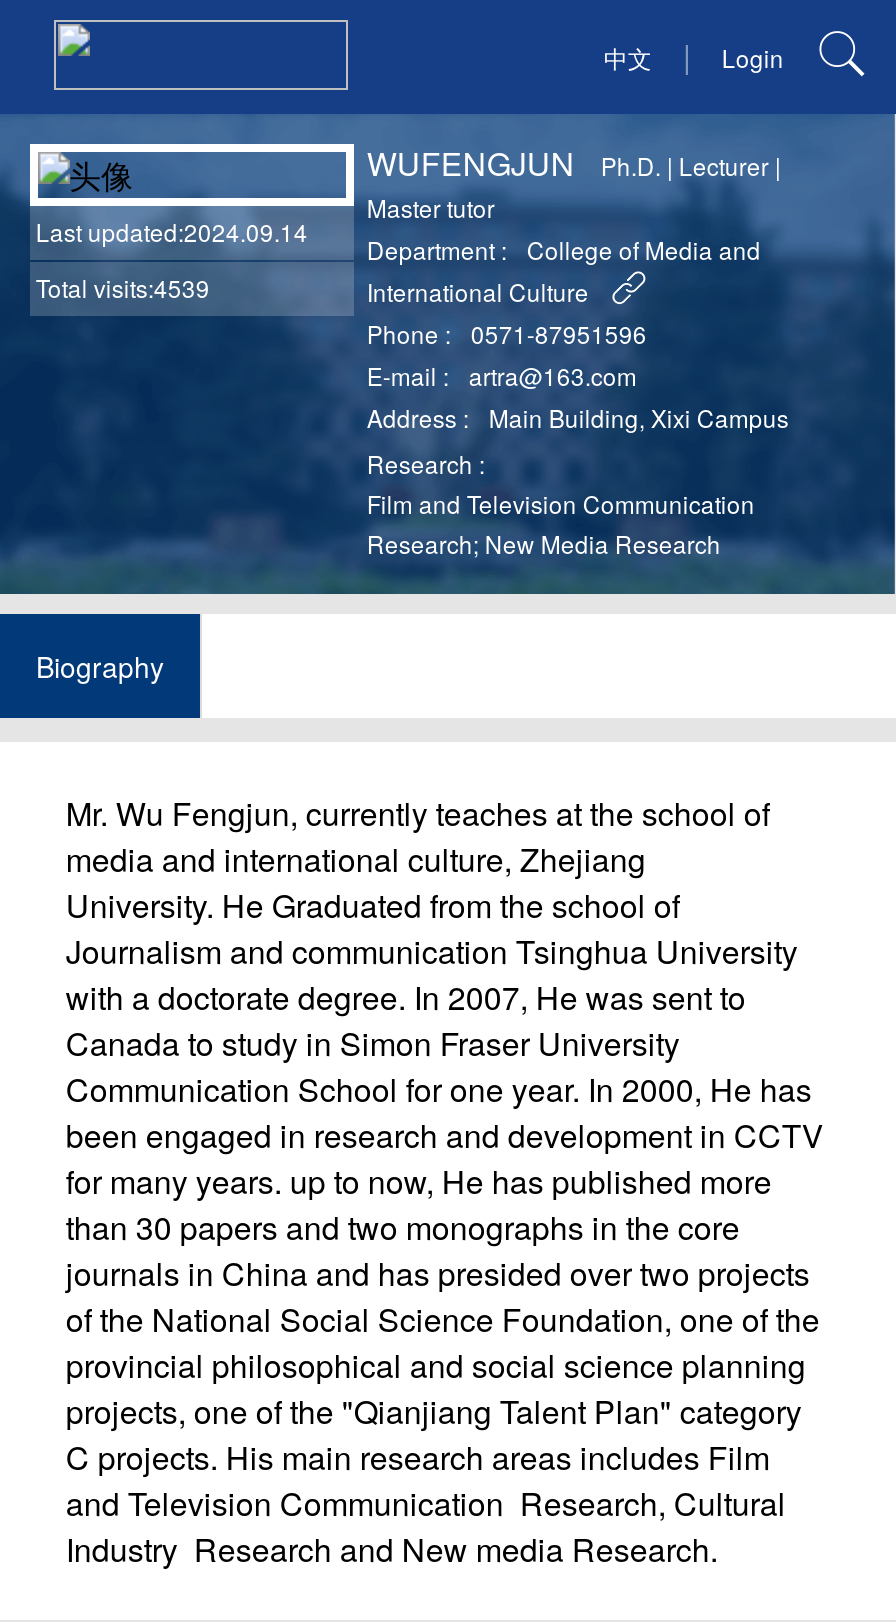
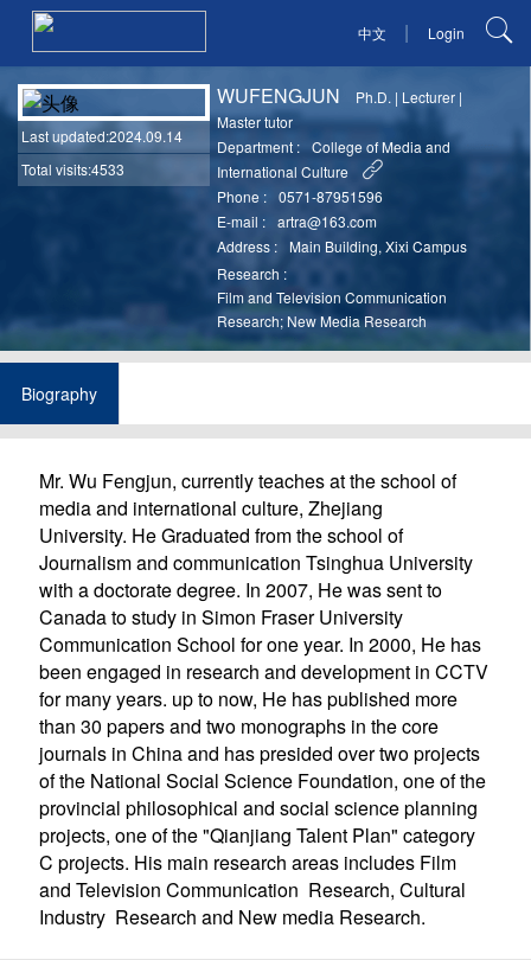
- Total visits:4539
+ Total visits:4533
